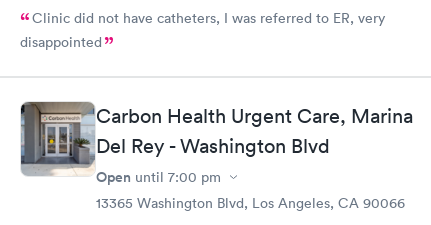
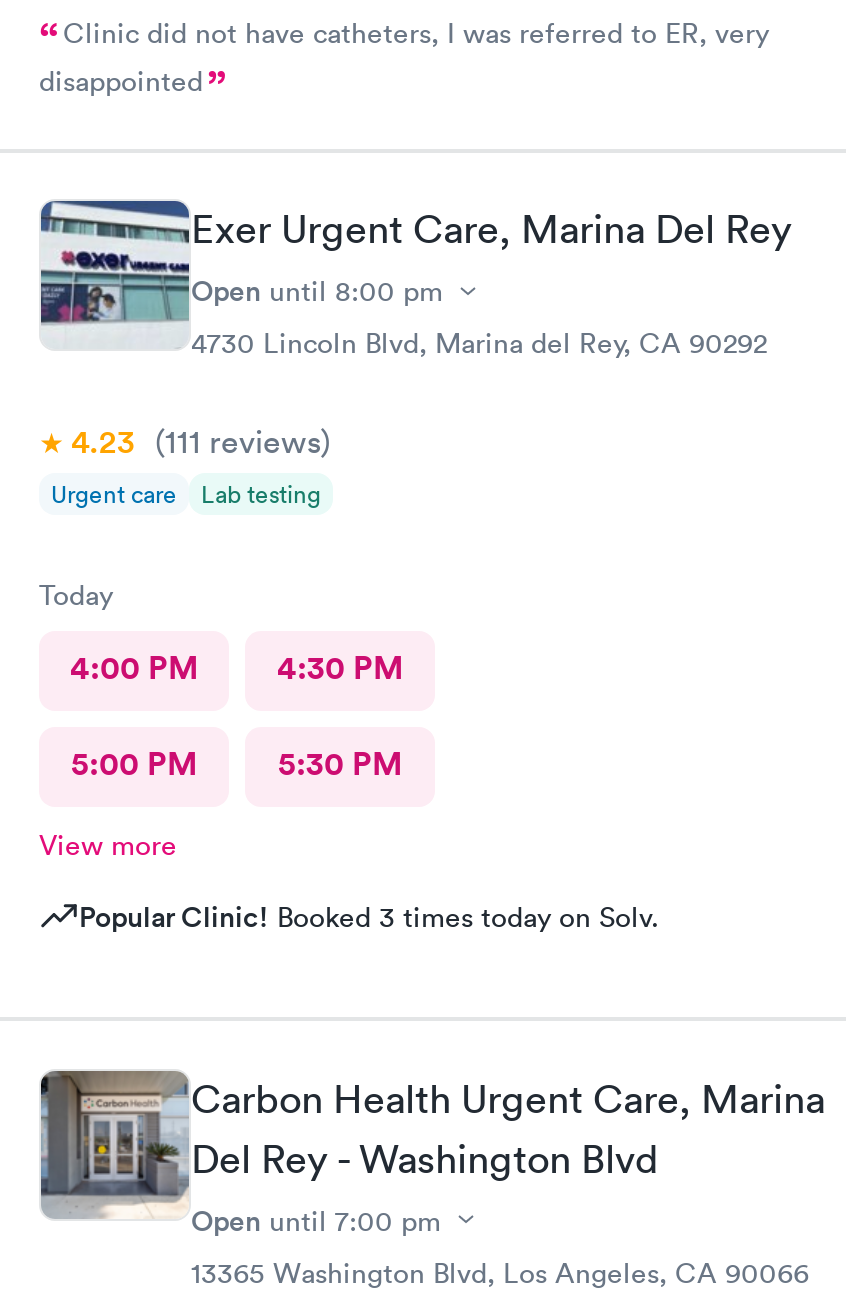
+ [image]
+ Exer Urgent Care, Marina Del Rey
+ Open until 8:00 pm
+ 4730 Lincoln Blvd, Marina del Rey, CA 90292
+ 4.23 (111 reviews)
+ Urgent care
+ Lab testing
+ Today
+ 4:00 PM
+ 4:30 PM
+ 5:00 PM
+ 5:30 PM
+ View more
+ Popular Clinic! Booked 3 times today on Solv.
